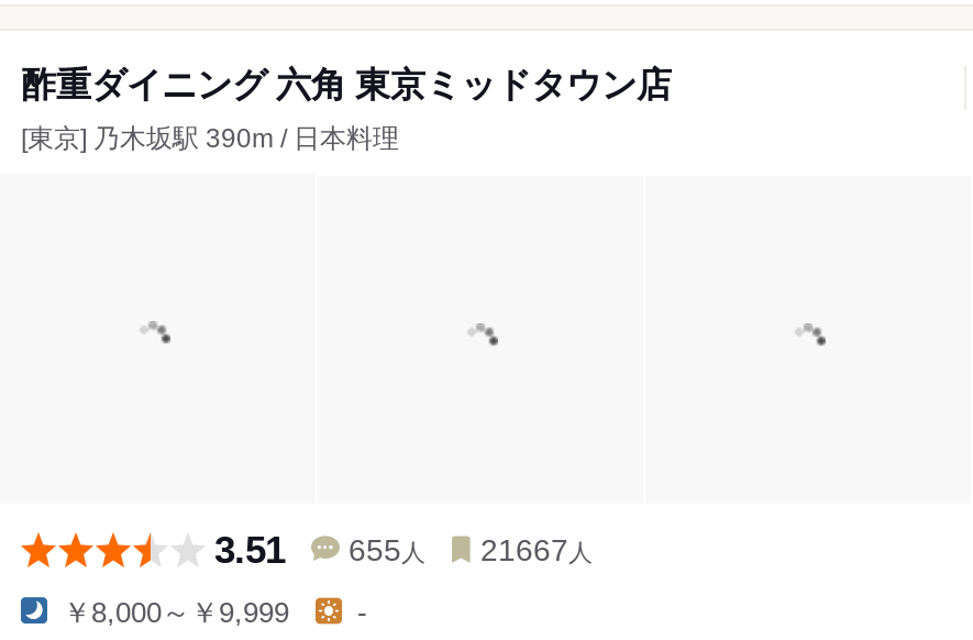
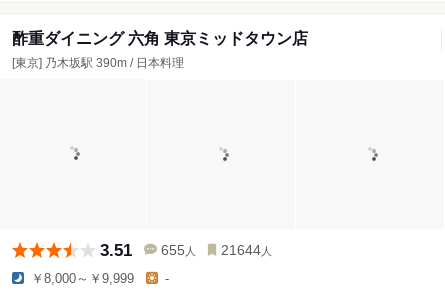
- 3.51 655人 21667人
+ 3.51 655人 21644人
